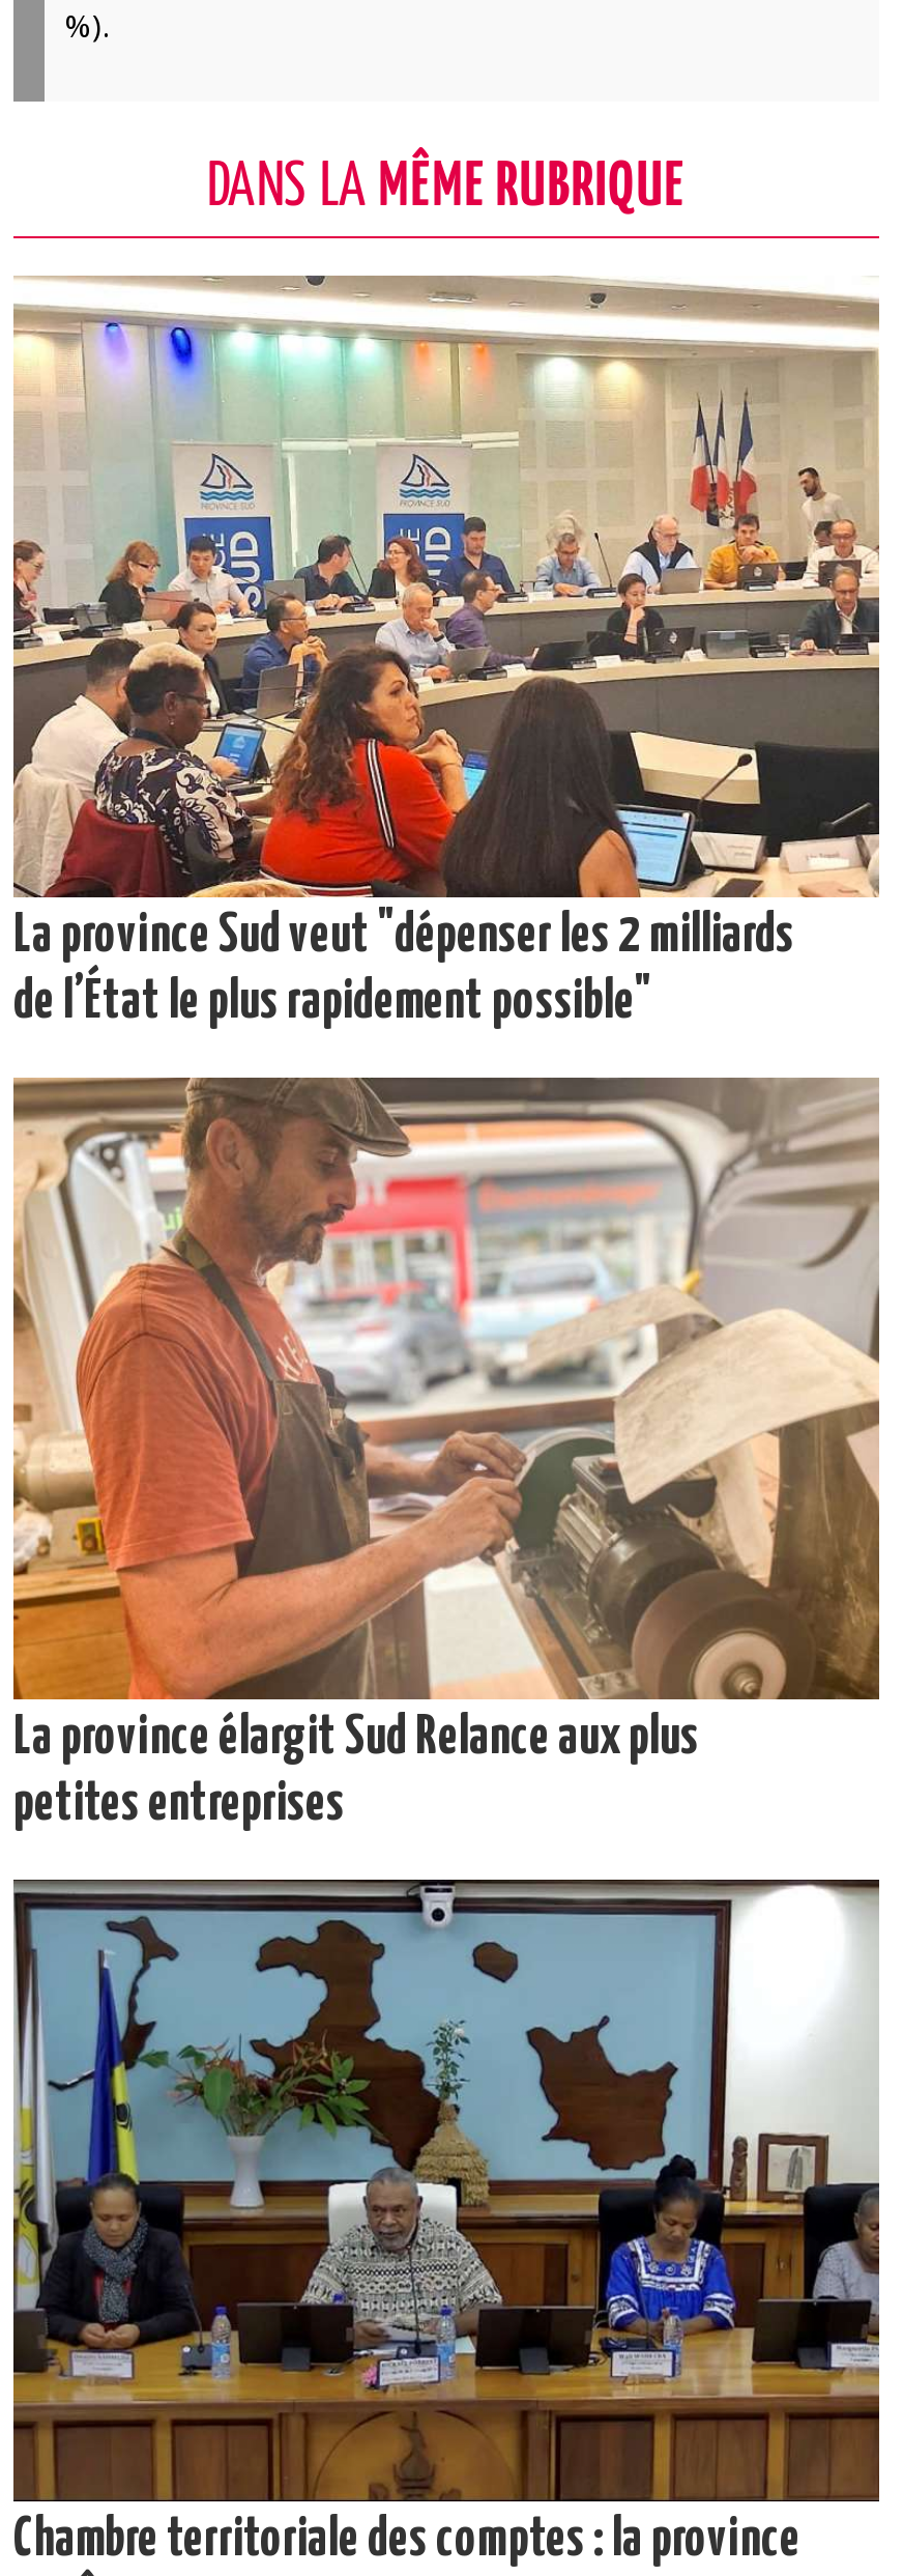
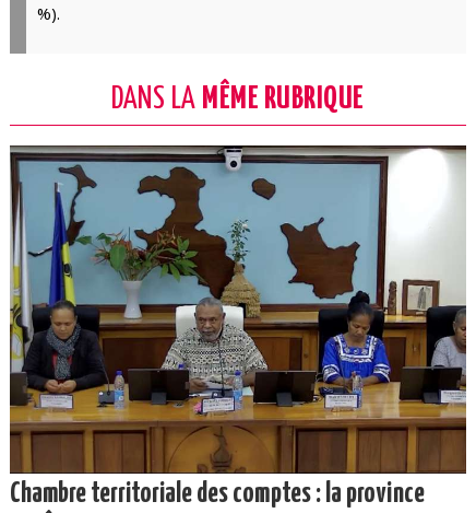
- [image]
- La province Sud veut "dépenser les 2 milliards
- de l’État le plus rapidement possible"

- [image]
- La province élargit Sud Relance aux plus
- petites entreprises
